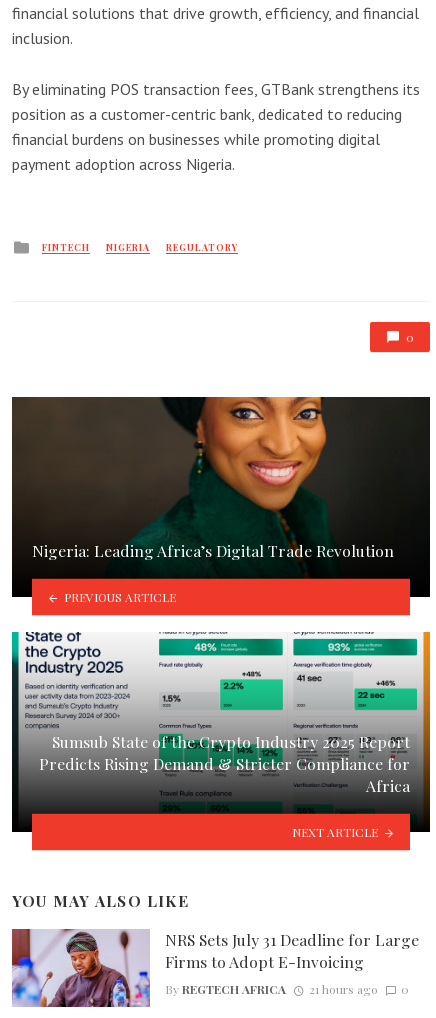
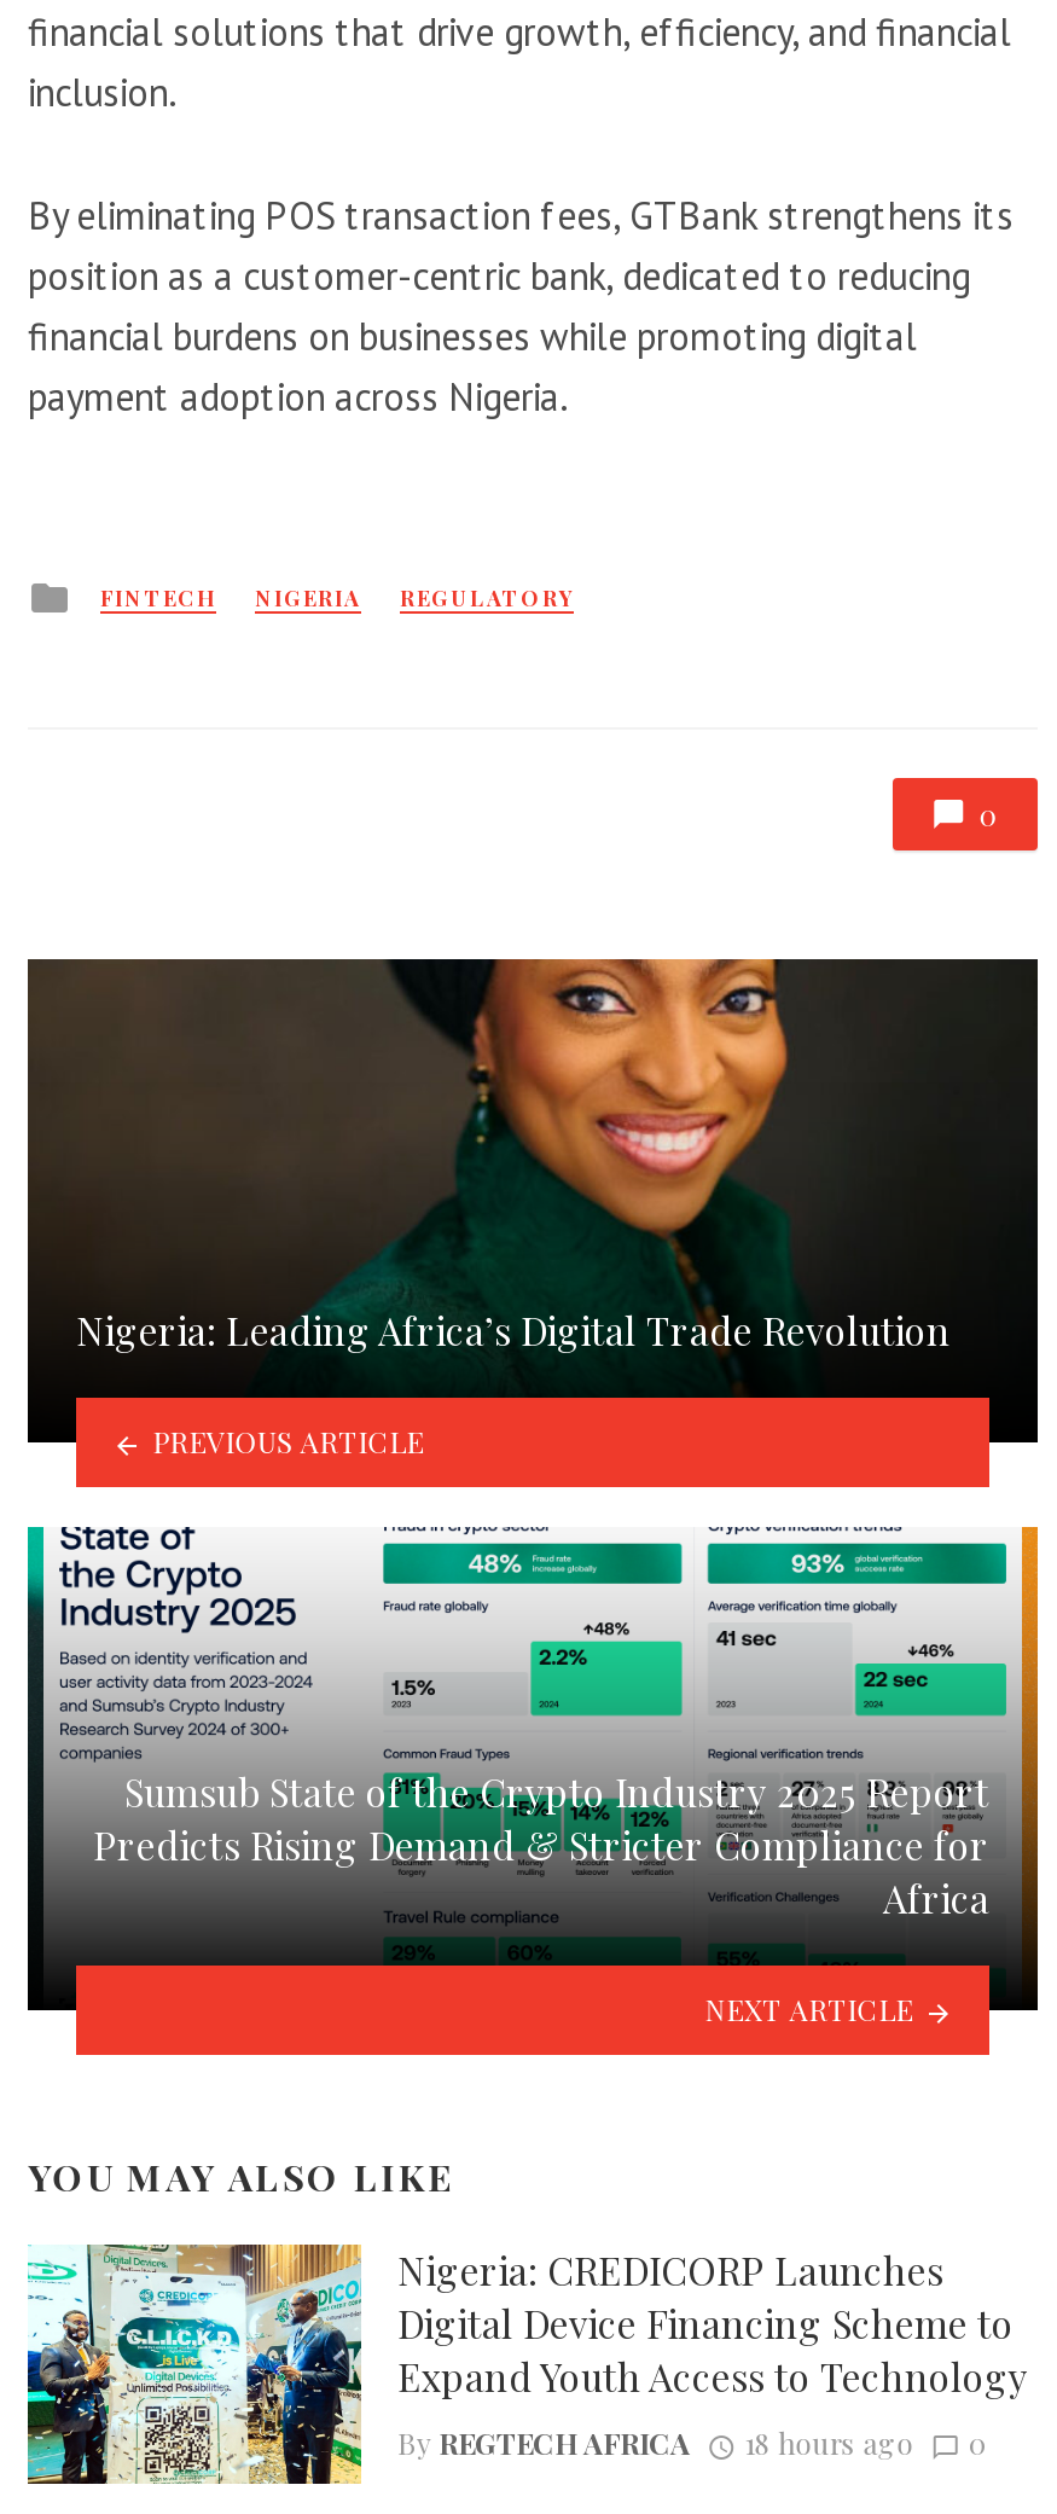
- [image]
- NRS Sets July 31 Deadline for Large
- Firms to Adopt E-Invoicing
+ [image]
+ Nigeria: CREDICORP Launches
+ Digital Device Financing Scheme to
+ Expand Youth Access to Technology

- By REGTECH AFRICA 21 hours ago 0
+ By REGTECH AFRICA 18 hours ago 0
